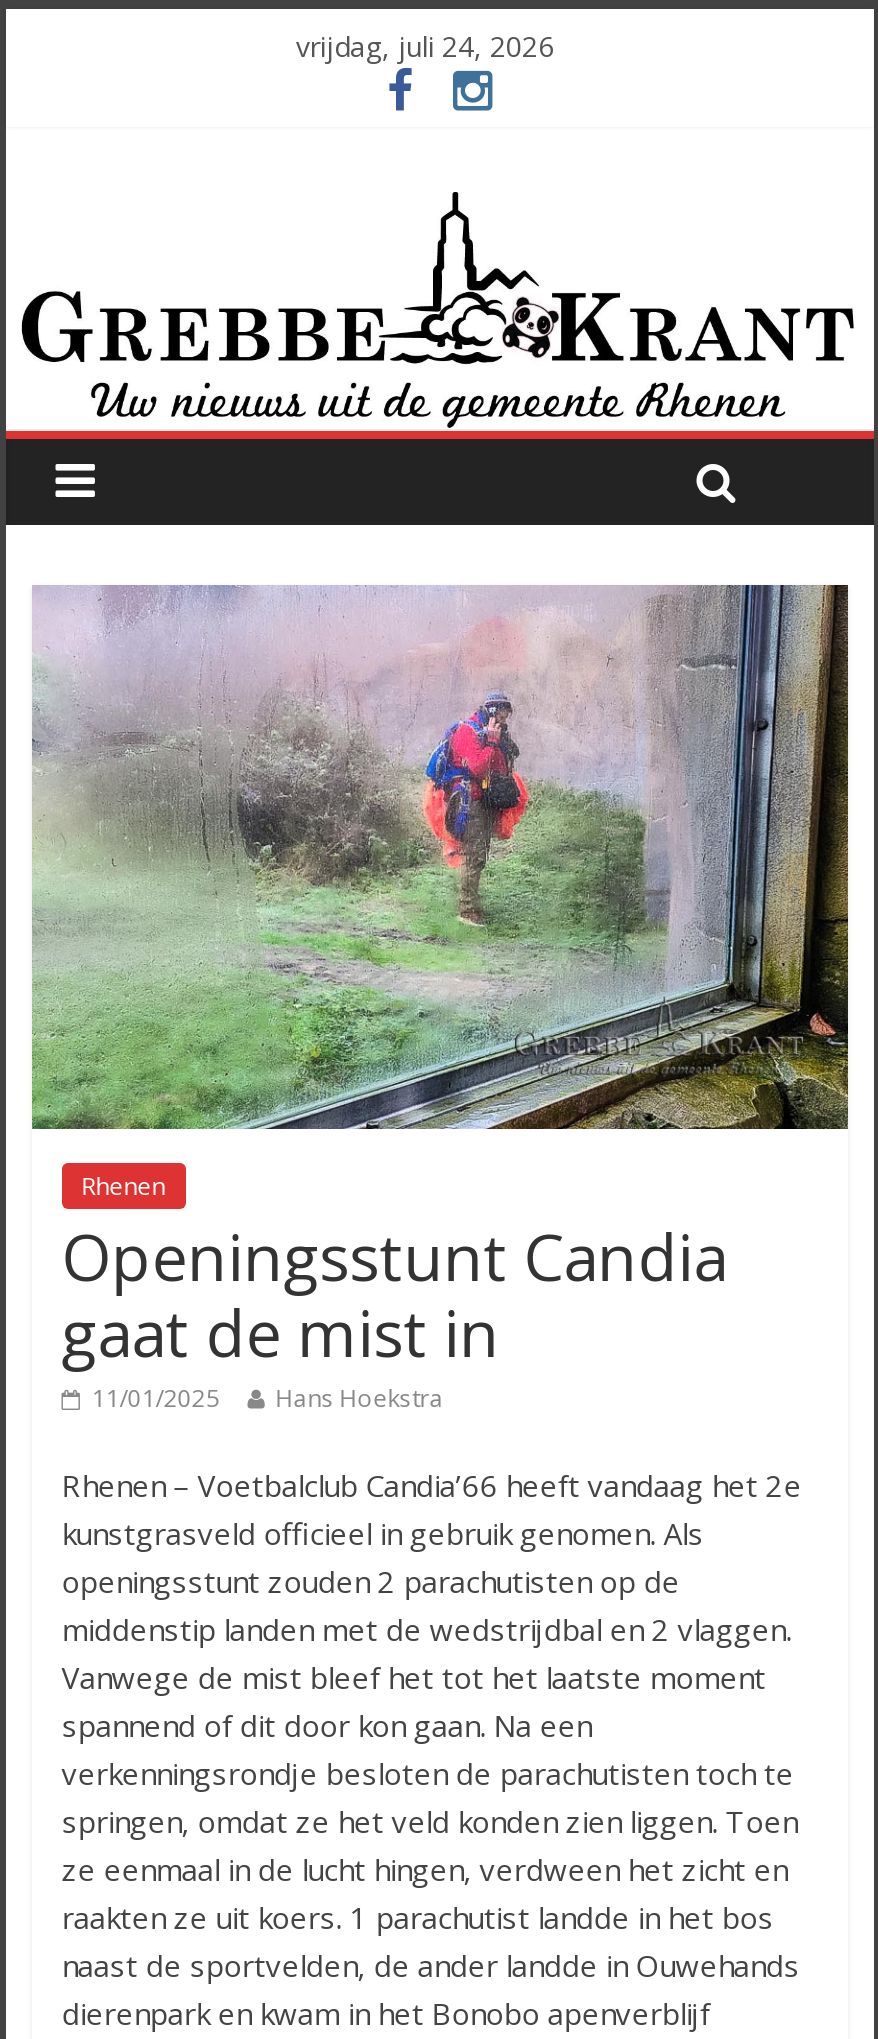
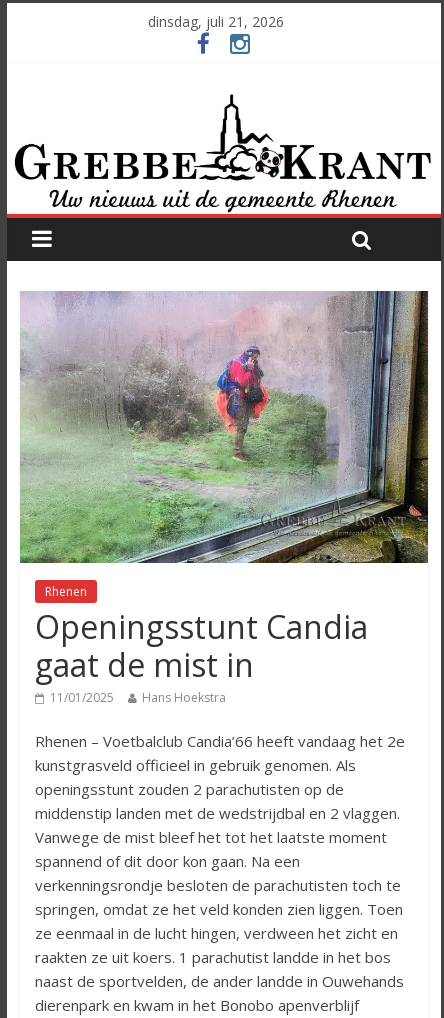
- vrijdag, juli 24, 2026
+ dinsdag, juli 21, 2026
